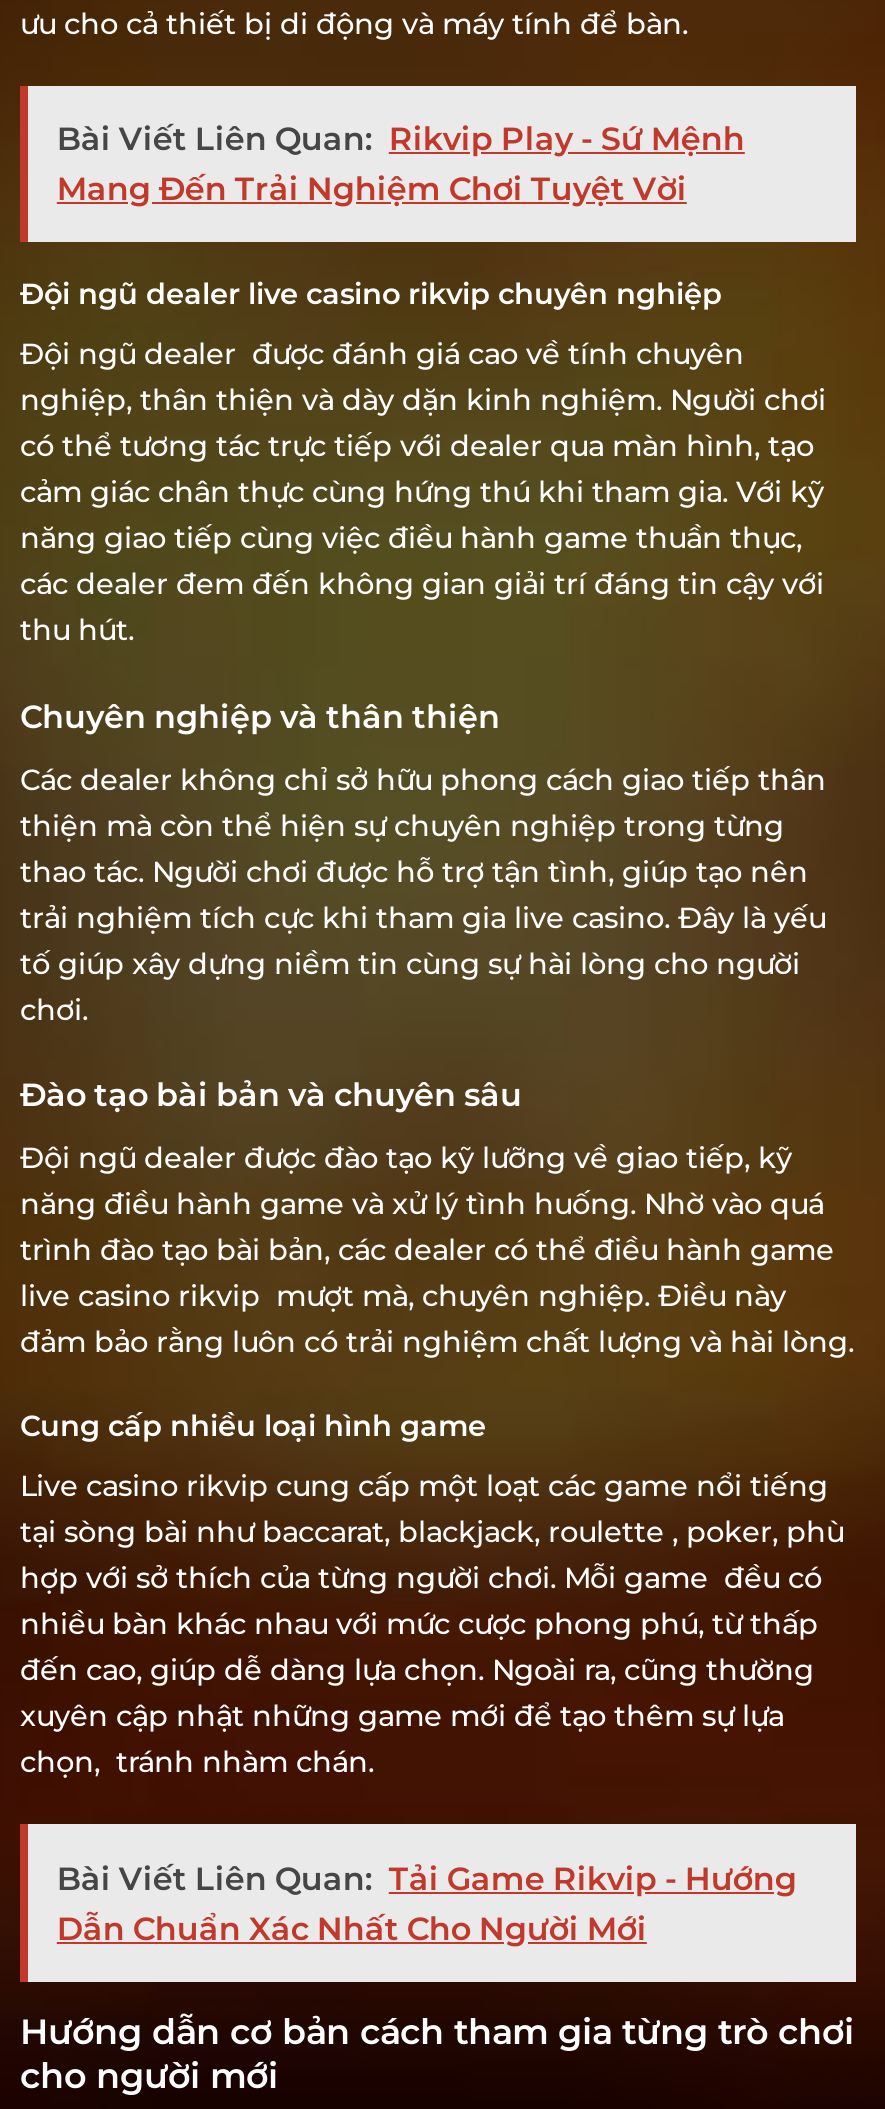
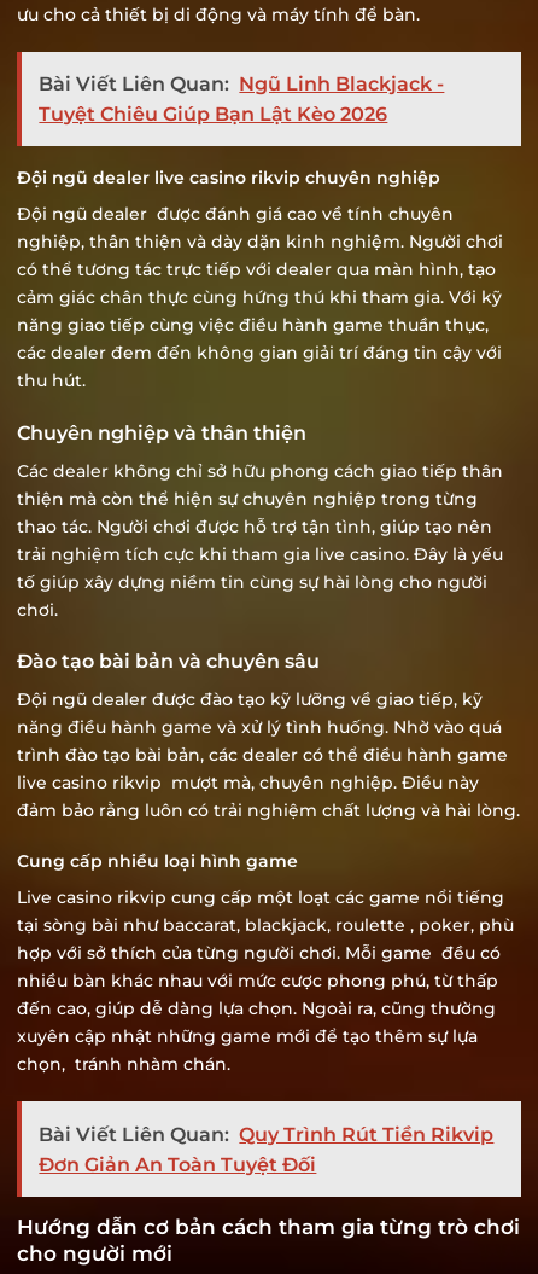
- Bài Viết Liên Quan: Rikvip Play - Sứ Mệnh
- Mang Đến Trải Nghiệm Chơi Tuyệt Vời
+ Bài Viết Liên Quan: Ngũ Linh Blackjack -
+ Tuyệt Chiêu Giúp Bạn Lật Kèo 2026

- Bài Viết Liên Quan: Tải Game Rikvip - Hướng
- Dẫn Chuẩn Xác Nhất Cho Người Mới
+ Bài Viết Liên Quan: Quy Trình Rút Tiền Rikvip
+ Đơn Giản An Toàn Tuyệt Đối
